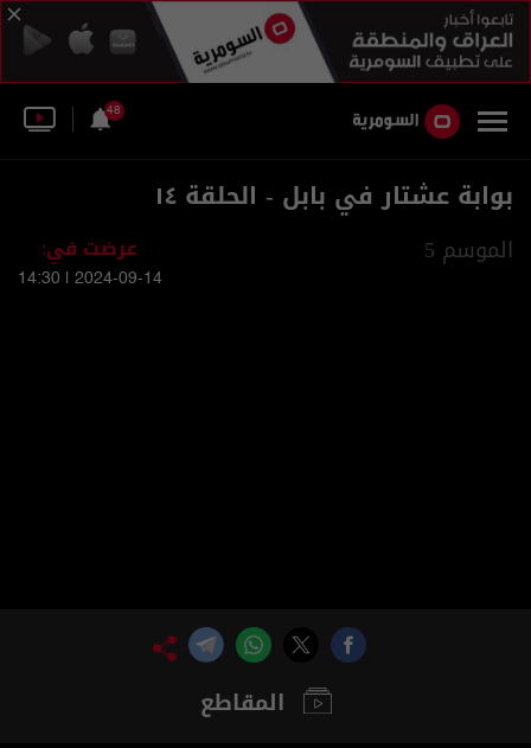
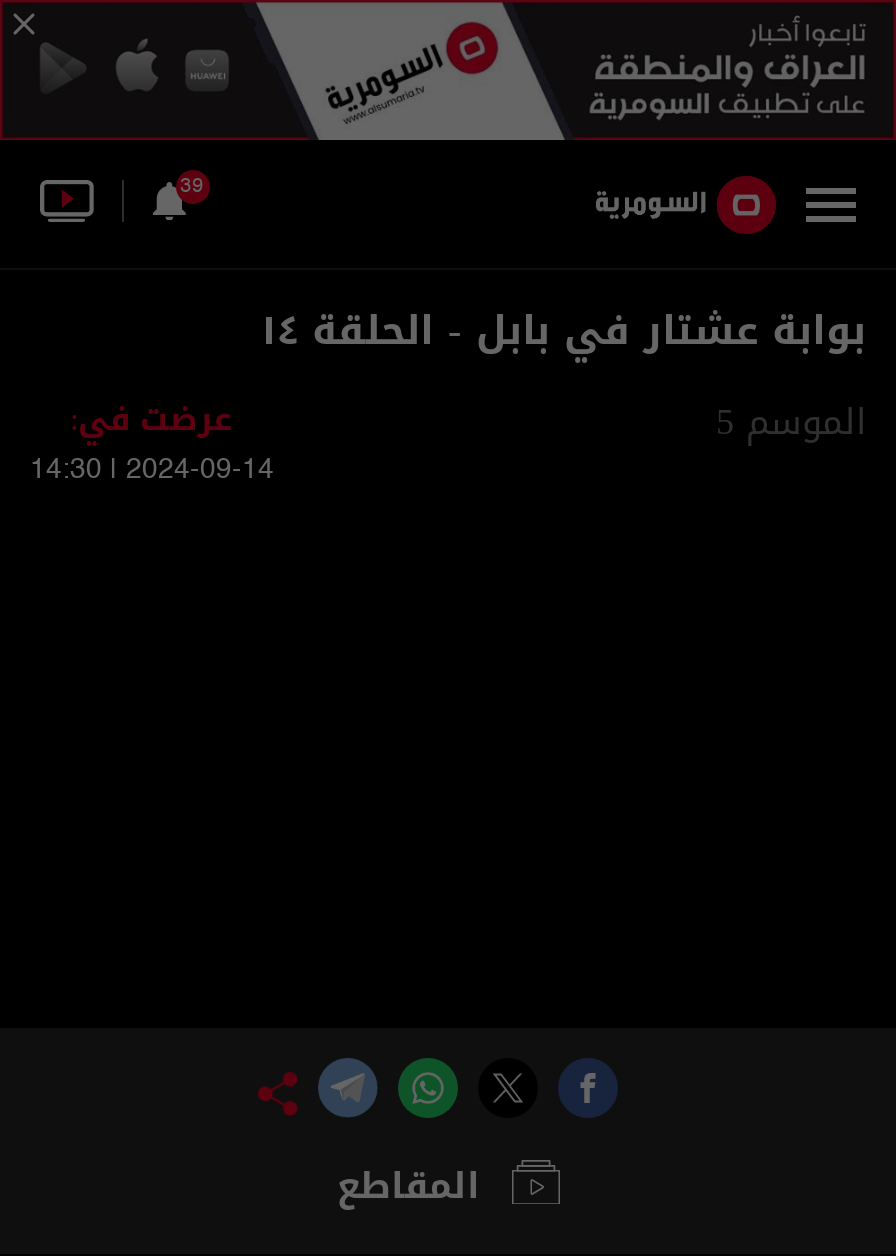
- 48
+ 39
